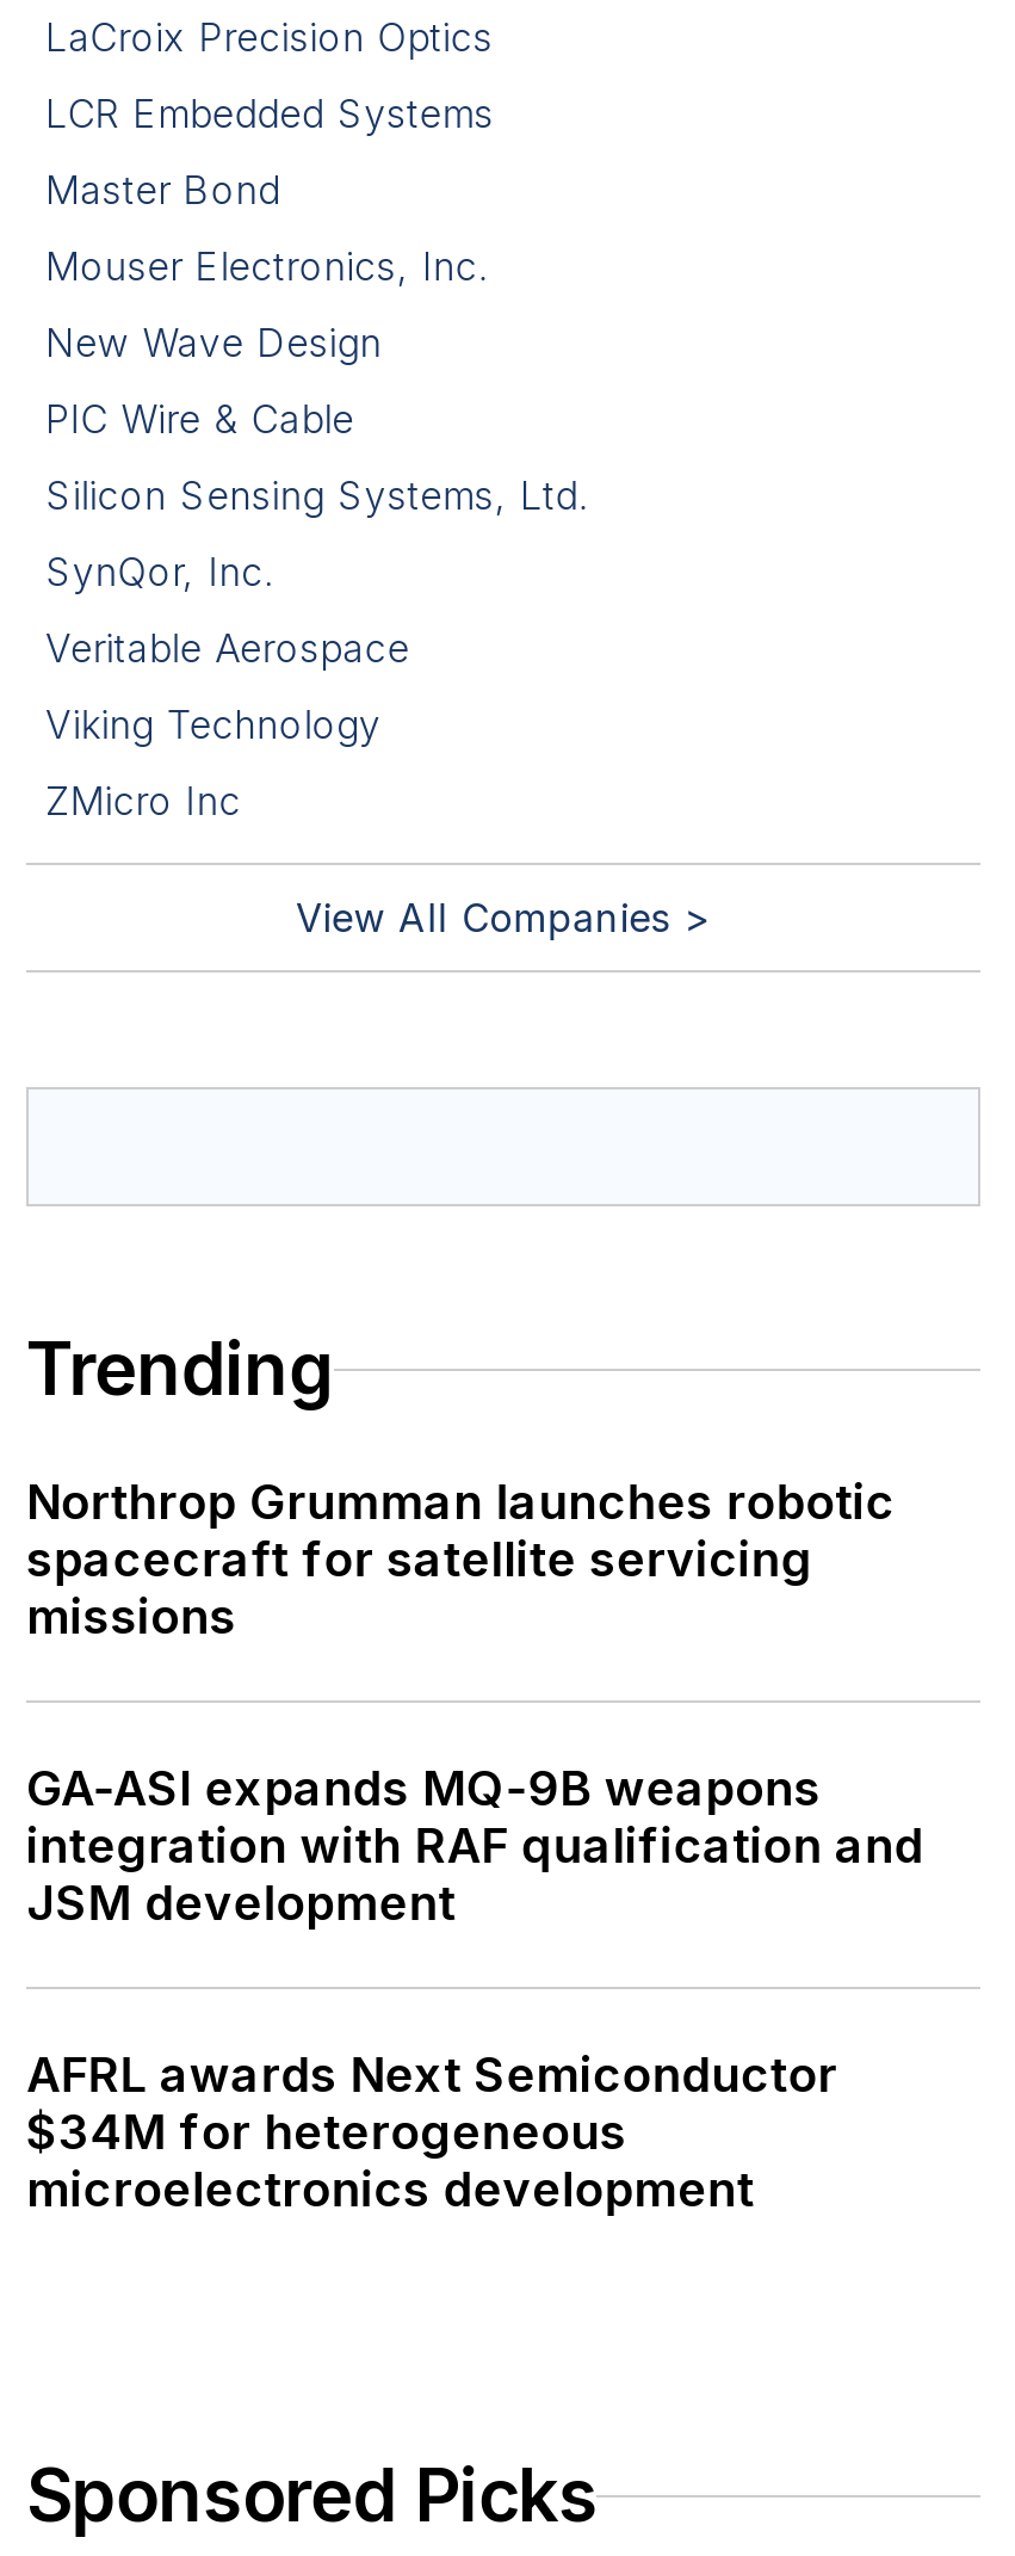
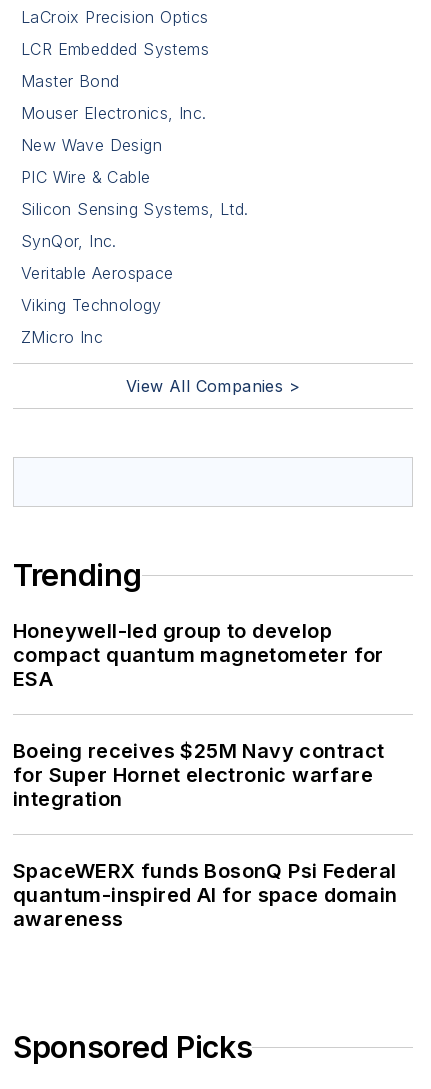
- Northrop Grumman launches robotic
- spacecraft for satellite servicing
- missions
+ Honeywell-led group to develop
+ compact quantum magnetometer for
+ ESA

- GA-ASI expands MQ-9B weapons
- integration with RAF qualification and
- JSM development
+ Boeing receives $25M Navy contract
+ for Super Hornet electronic warfare
+ integration

- AFRL awards Next Semiconductor
- $34M for heterogeneous
- microelectronics development
+ SpaceWERX funds BosonQ Psi Federal
+ quantum-inspired AI for space domain
+ awareness
